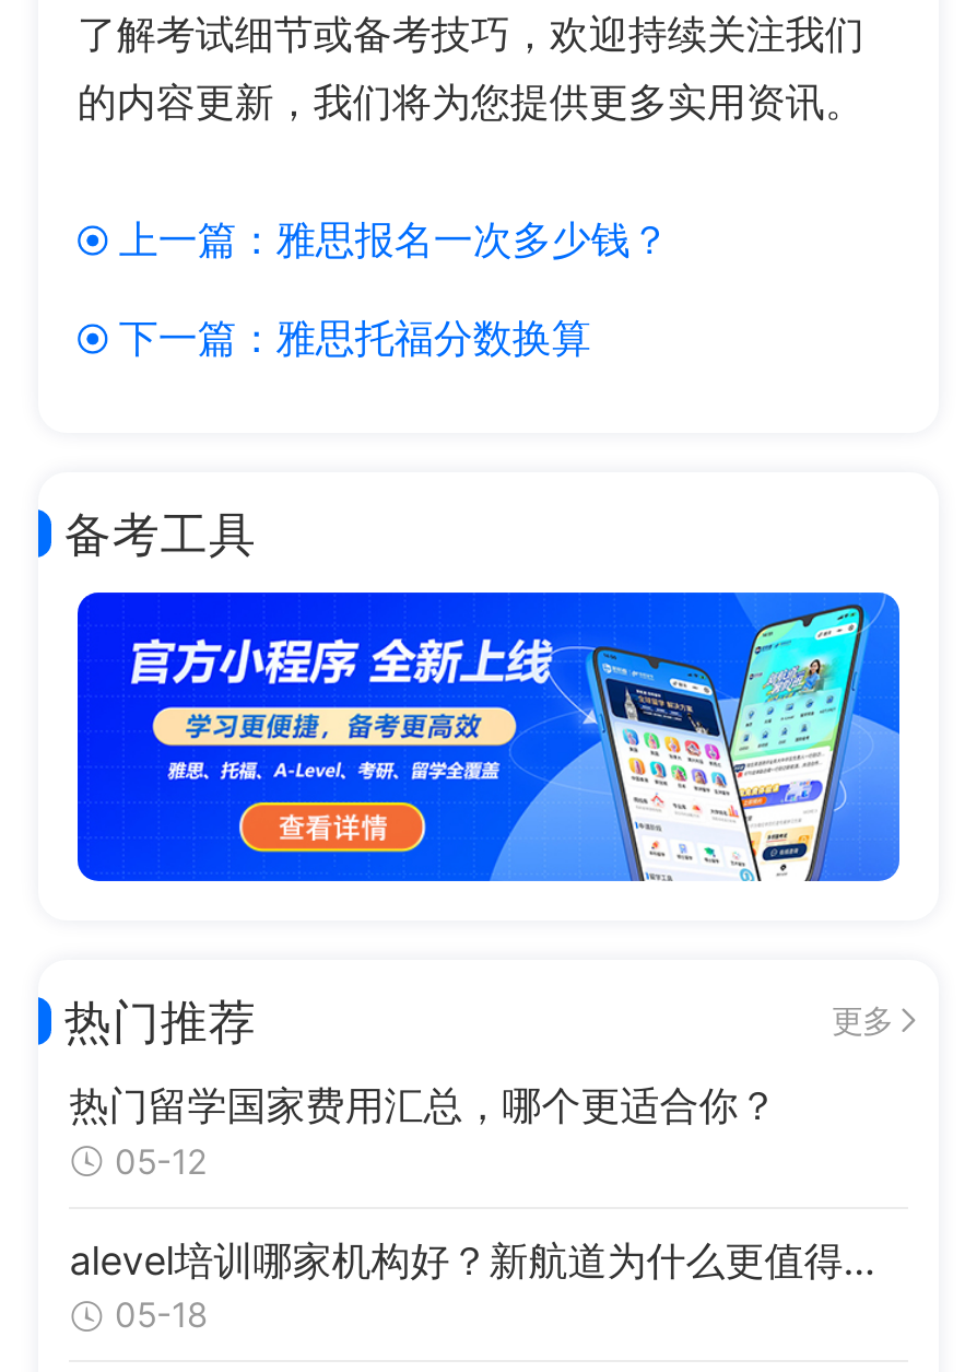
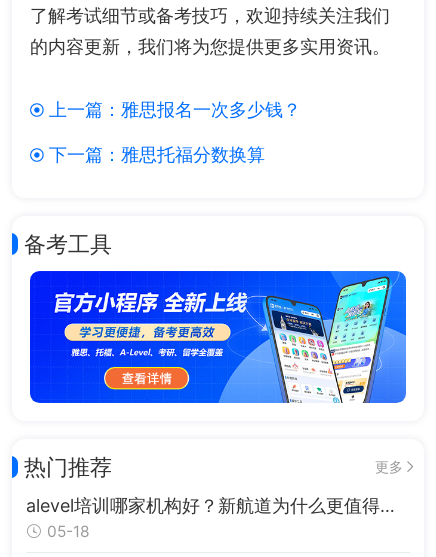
- 热门留学国家费用汇总，哪个更适合你？
- 05-12
